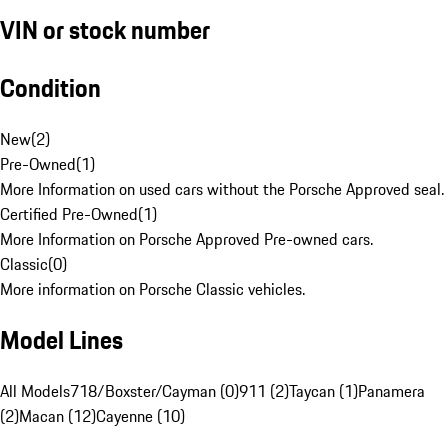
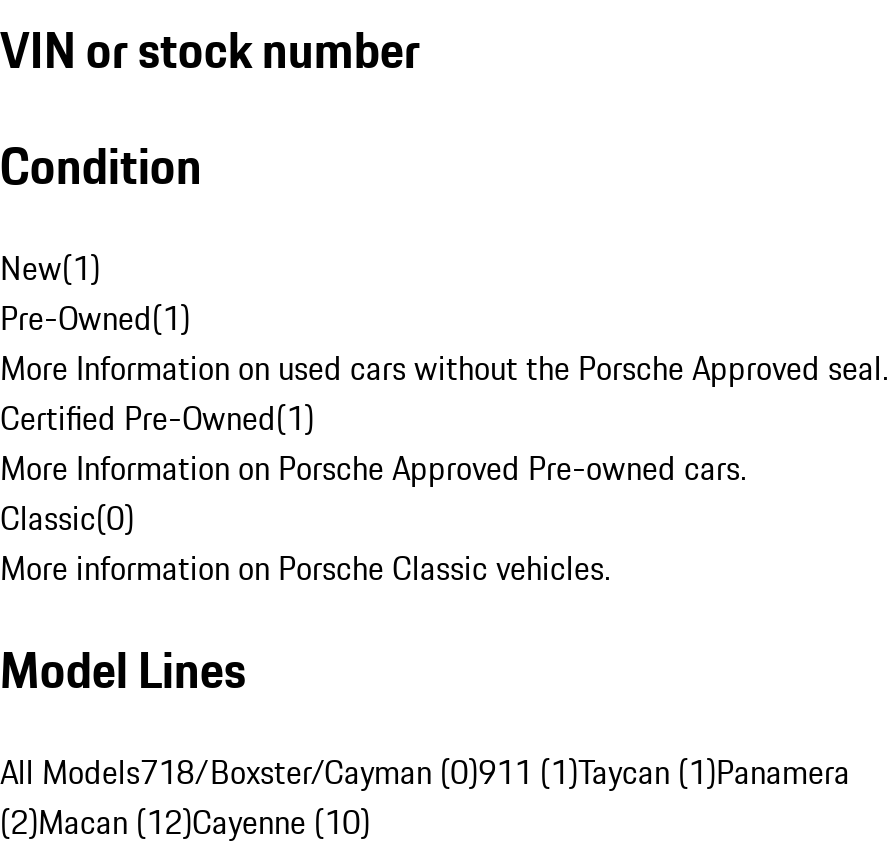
- New(2)
+ New(1)

- All Models718/Boxster/Cayman (0)911 (2)Taycan (1)Panamera
+ All Models718/Boxster/Cayman (0)911 (1)Taycan (1)Panamera
